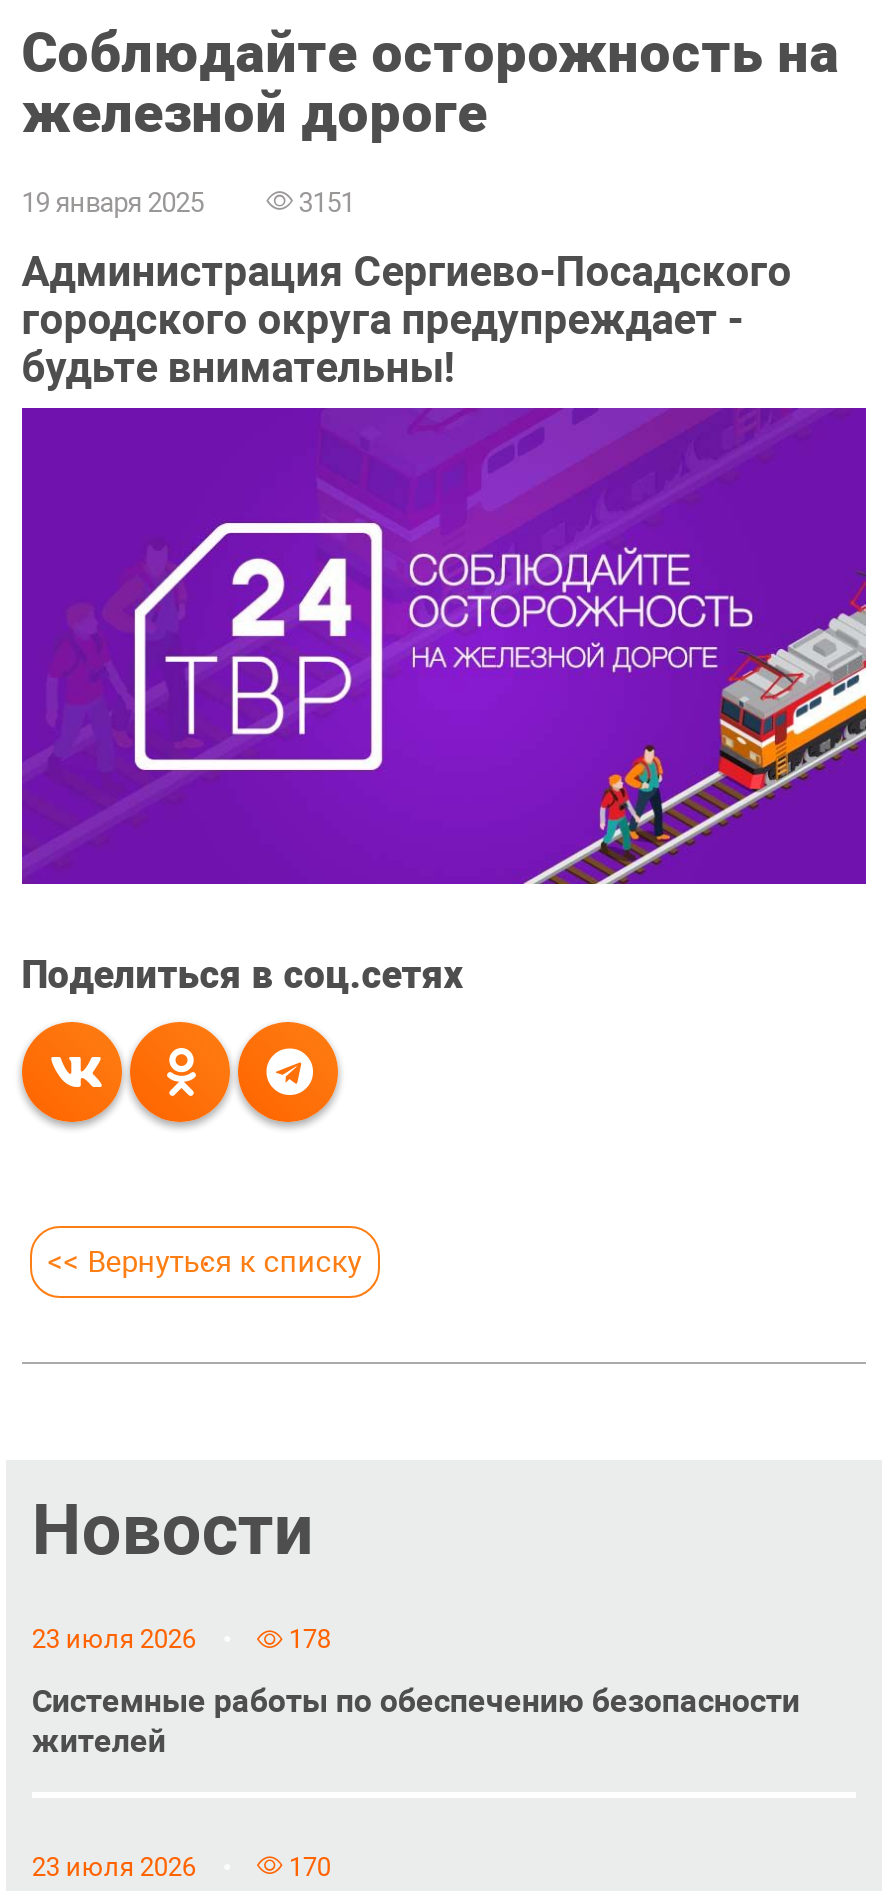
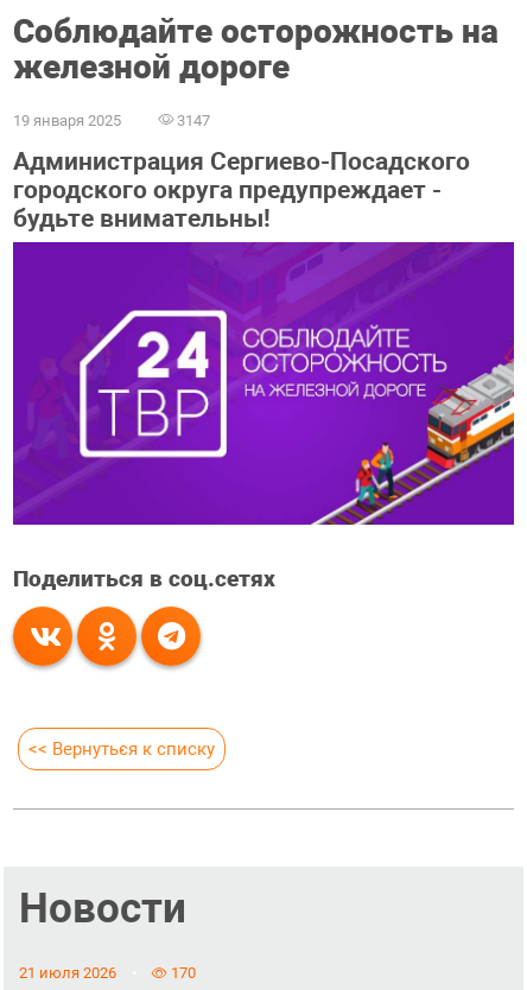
- 3151
+ 3147

- 23 июля 2026
- 178
- Системные работы по обеспечению безопасности
- жителей
- 23 июля 2026
+ 21 июля 2026
